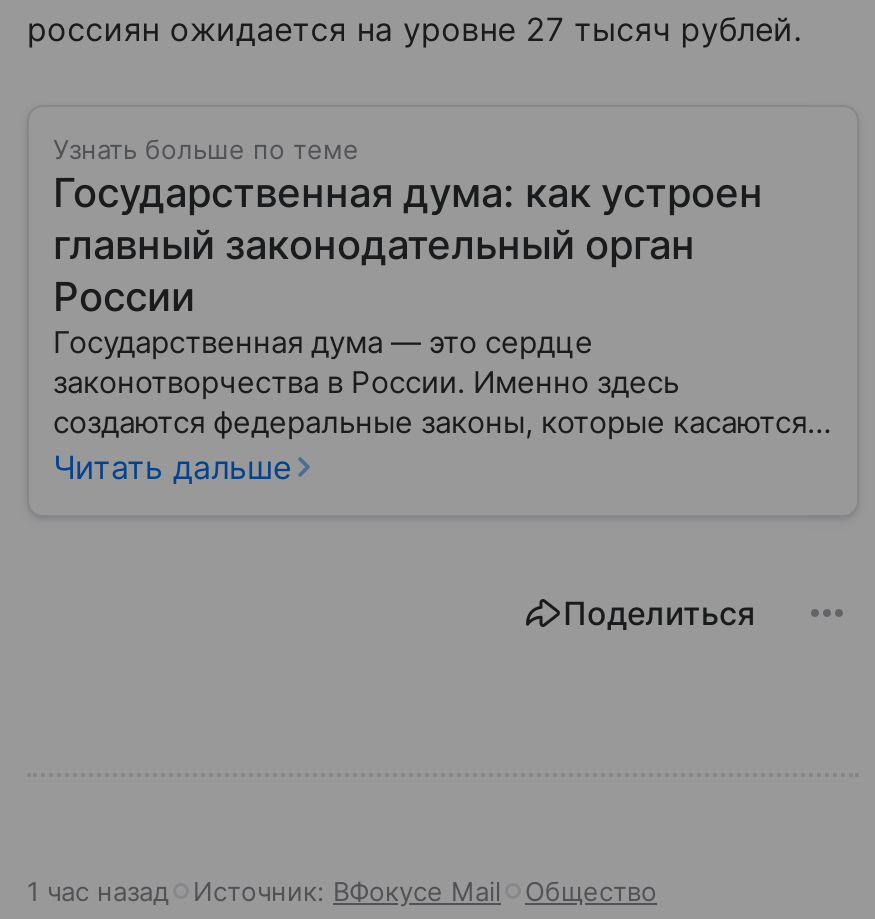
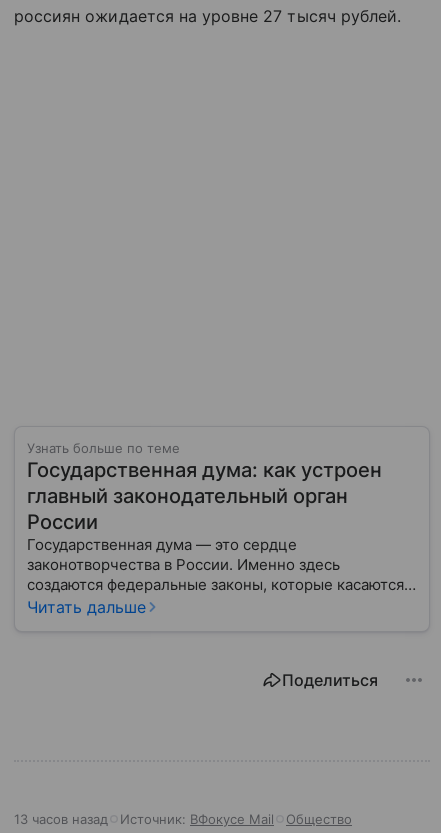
- 1 час назад Источник: ВФокусе Mail Общество
+ 13 часов назад Источник: ВФокусе Mail Общество
